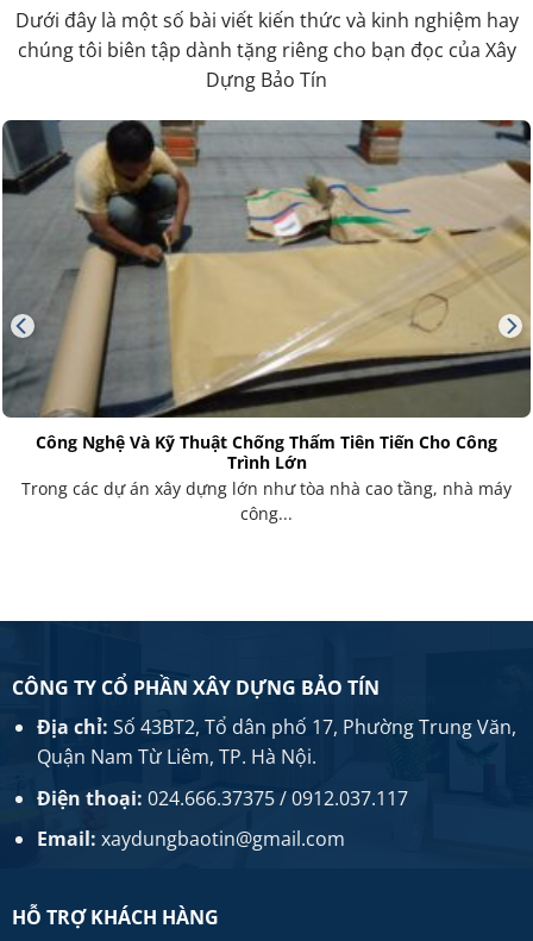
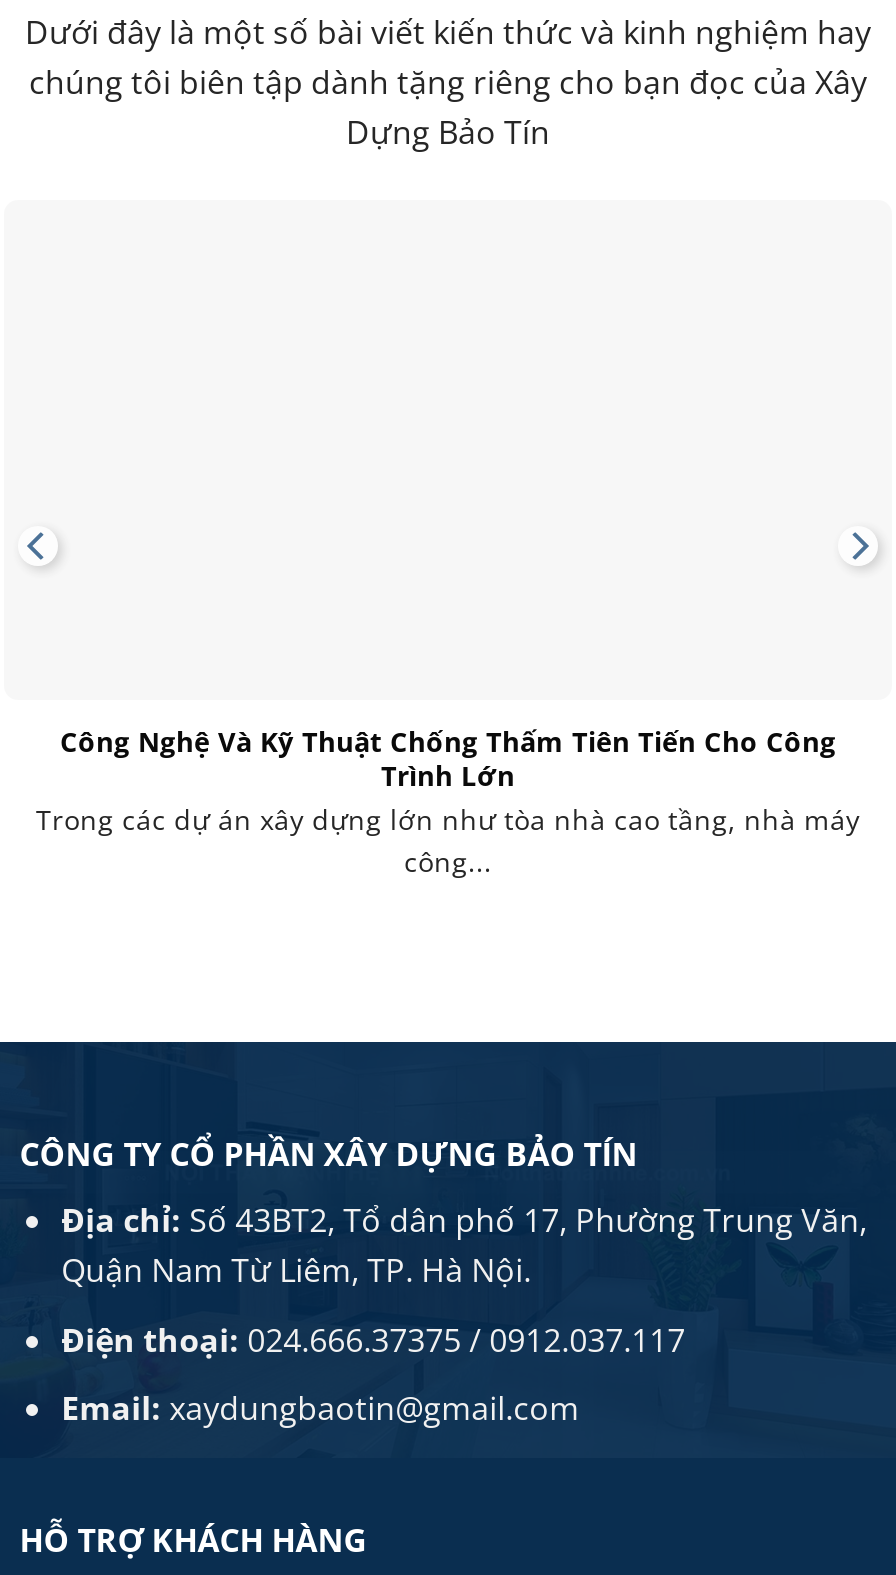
- [image]
